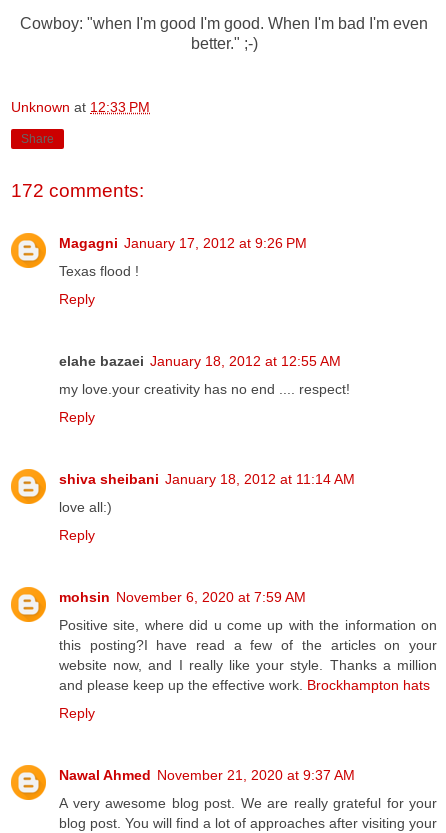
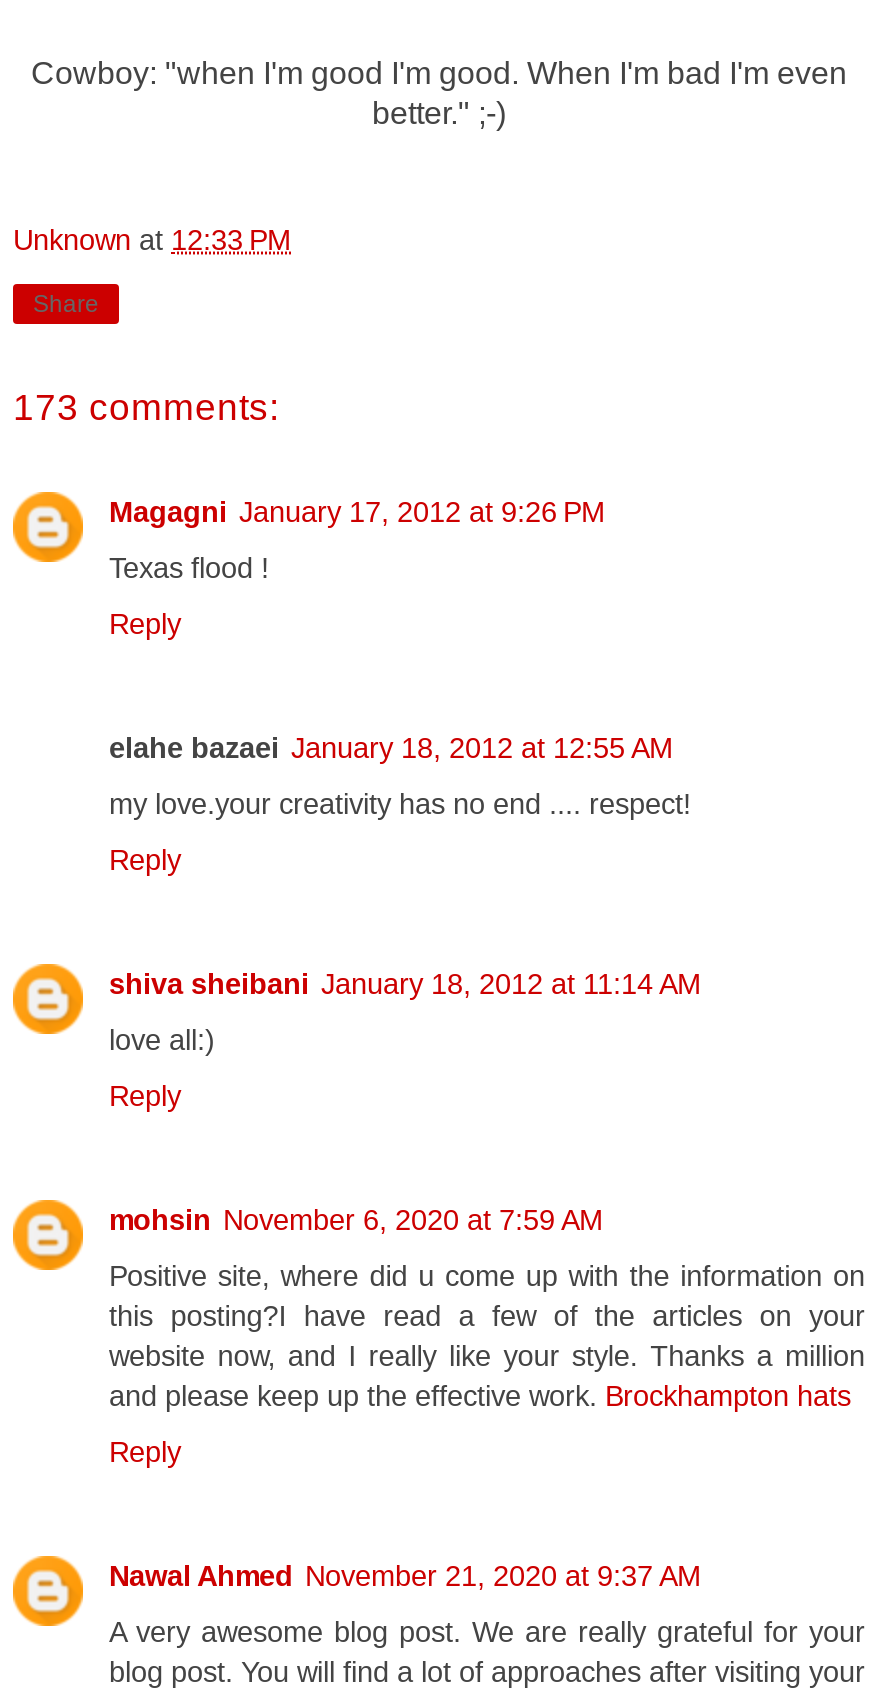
- 172 comments:
+ 173 comments:
